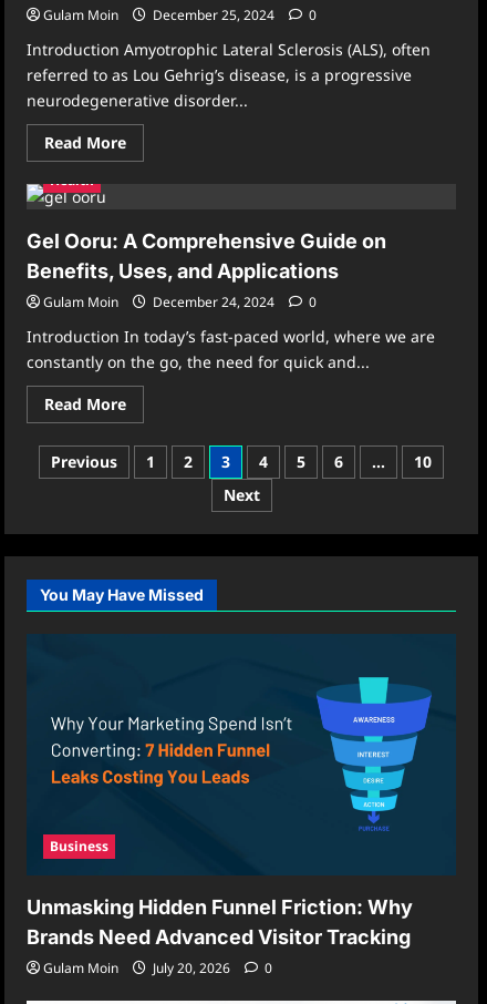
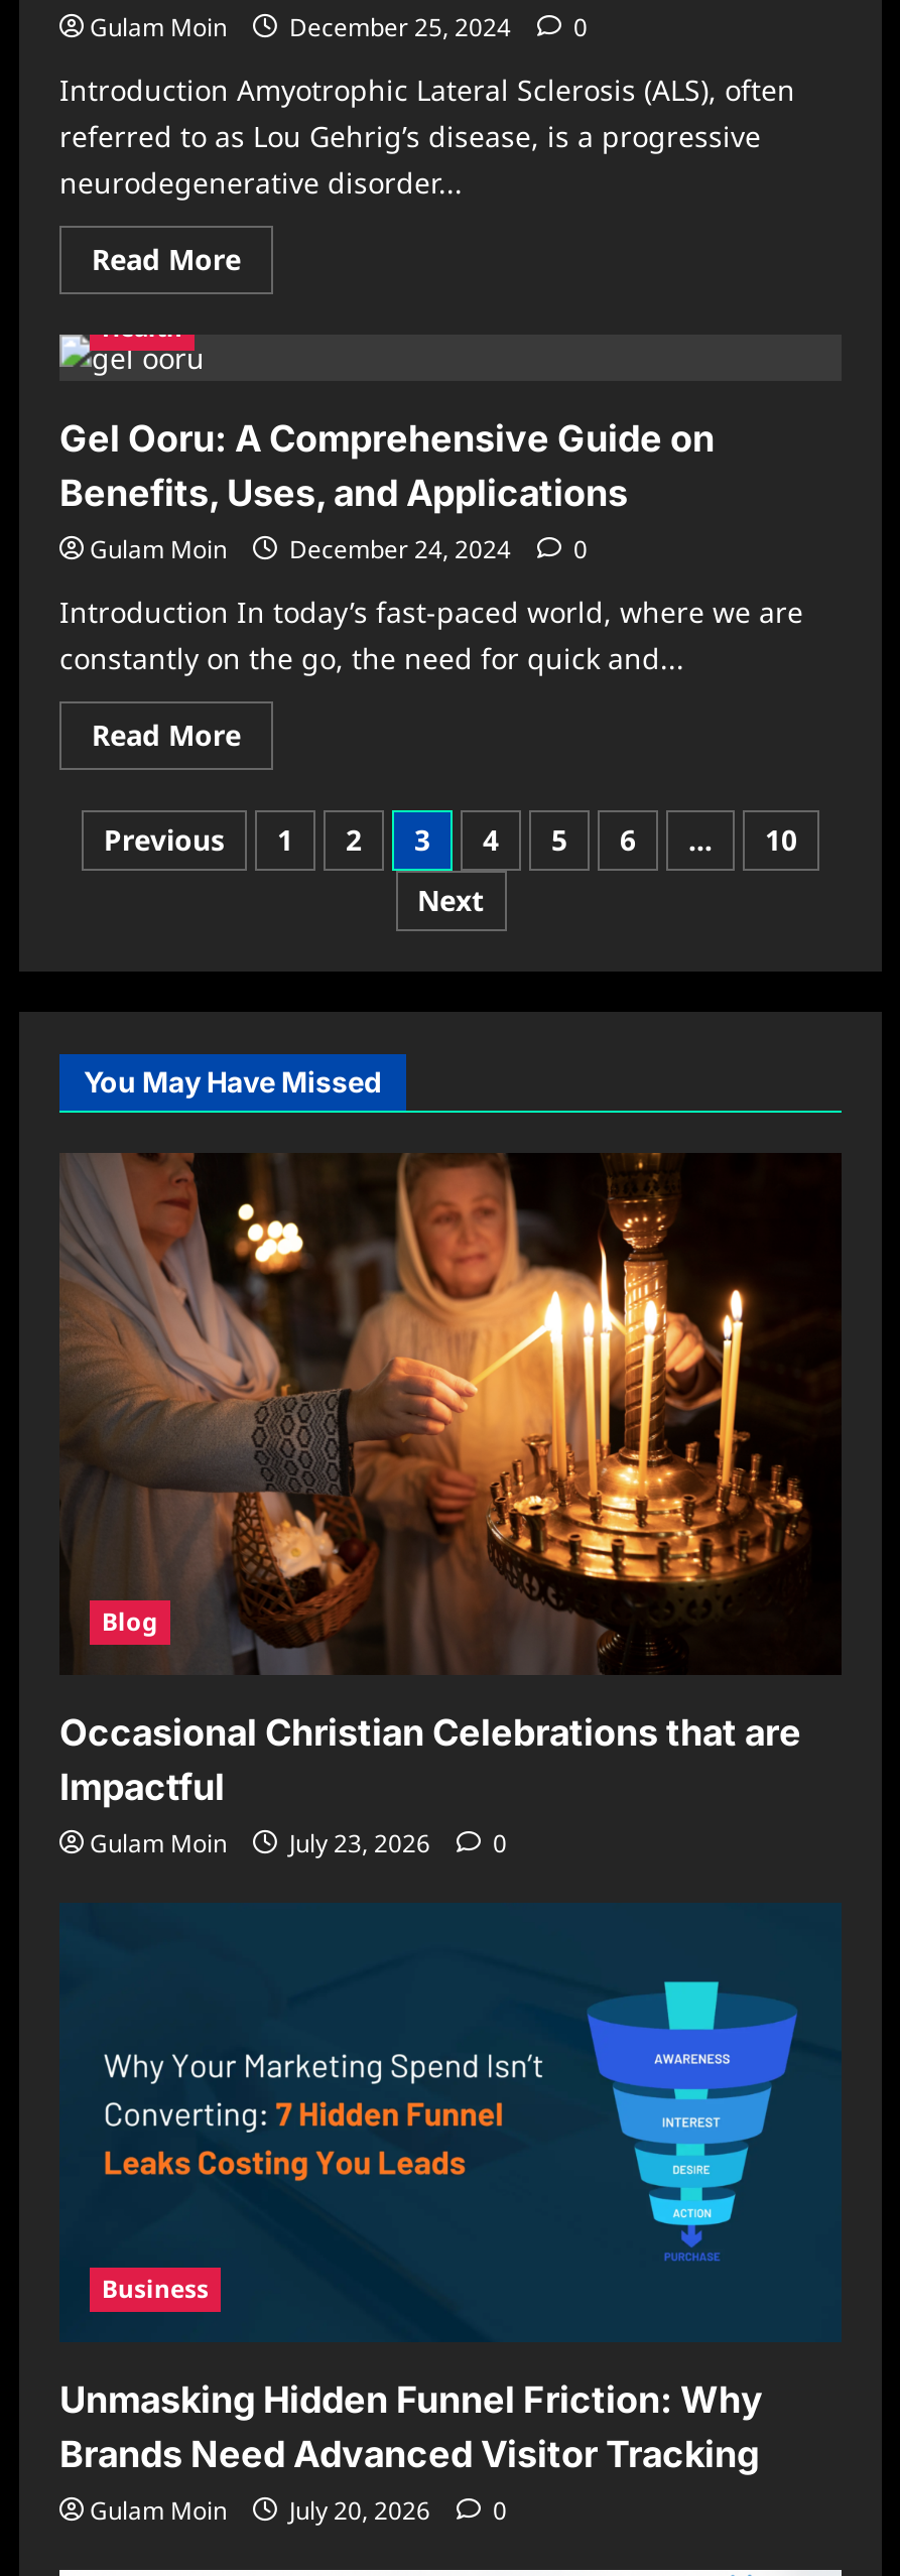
+ [image]
+ Blog
+ Occasional Christian Celebrations that are
+ Impactful
+ Gulam Moin
+ July 23, 2026
+ 0
